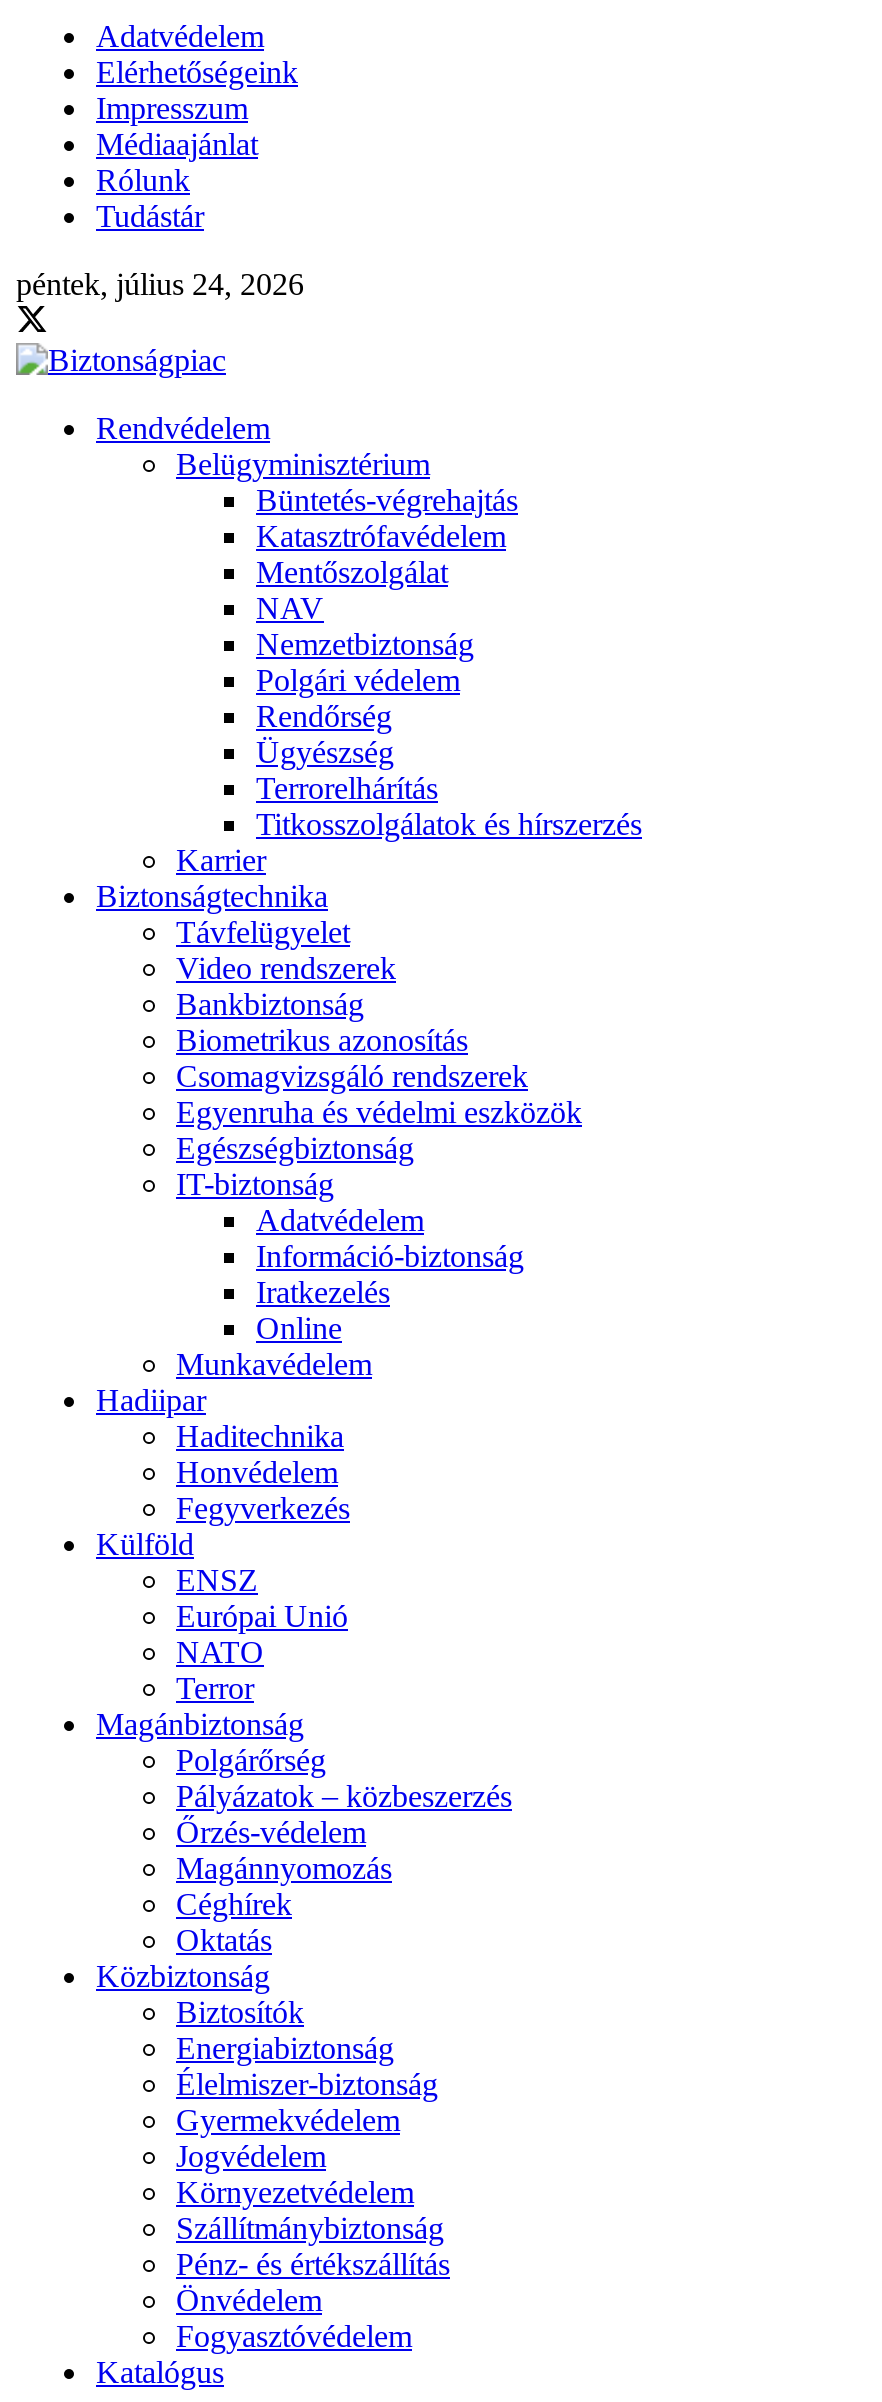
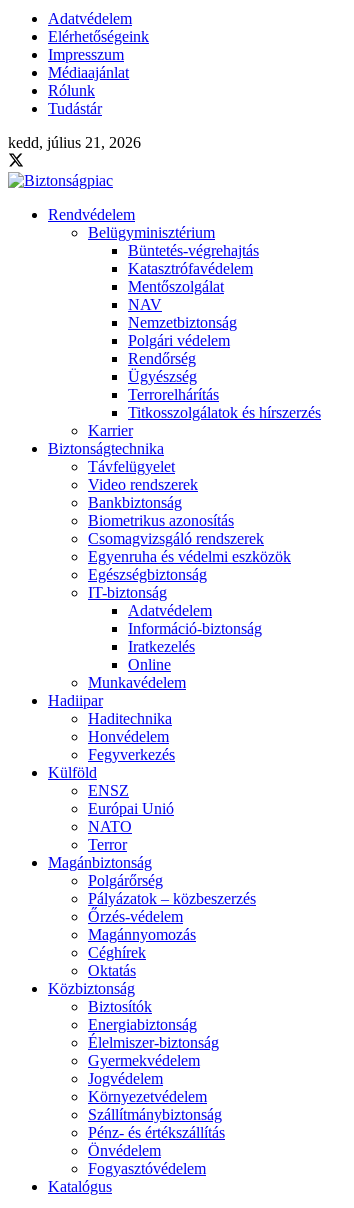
- péntek, július 24, 2026
+ kedd, július 21, 2026
